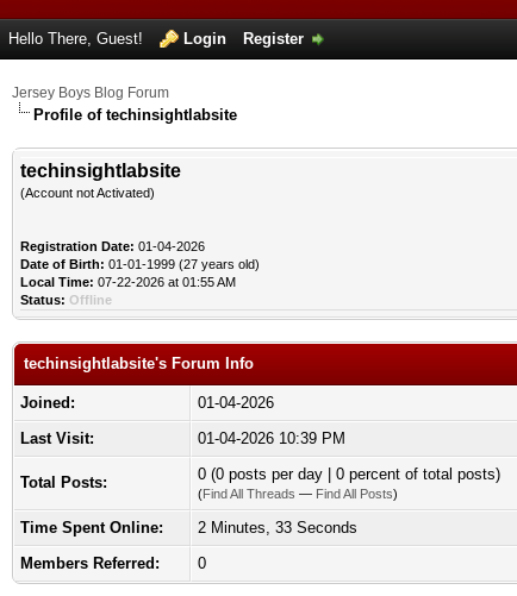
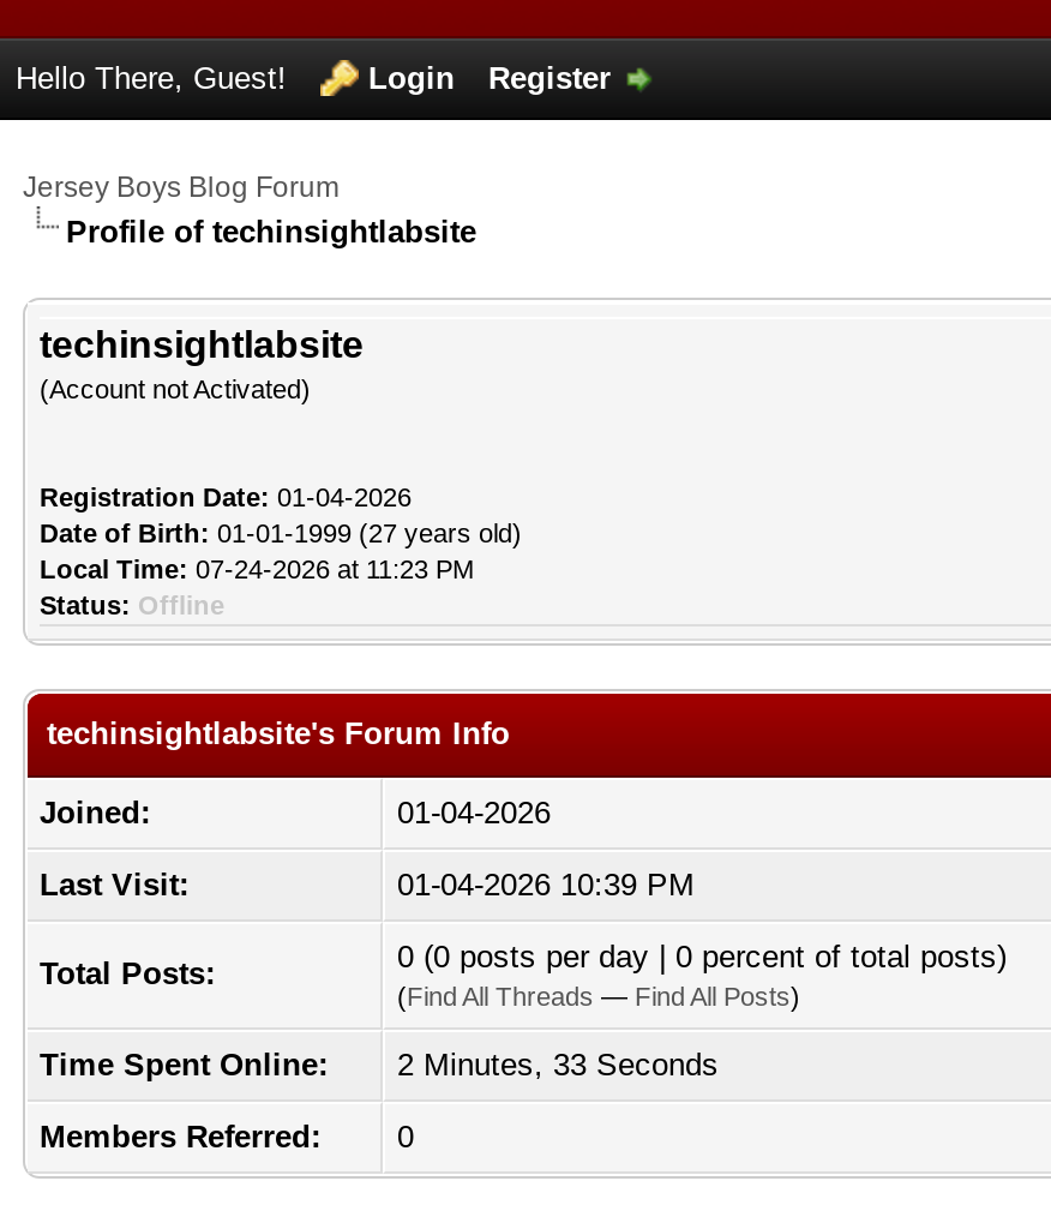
- Local Time: 07-22-2026 at 01:55 AM
+ Local Time: 07-24-2026 at 11:23 PM
